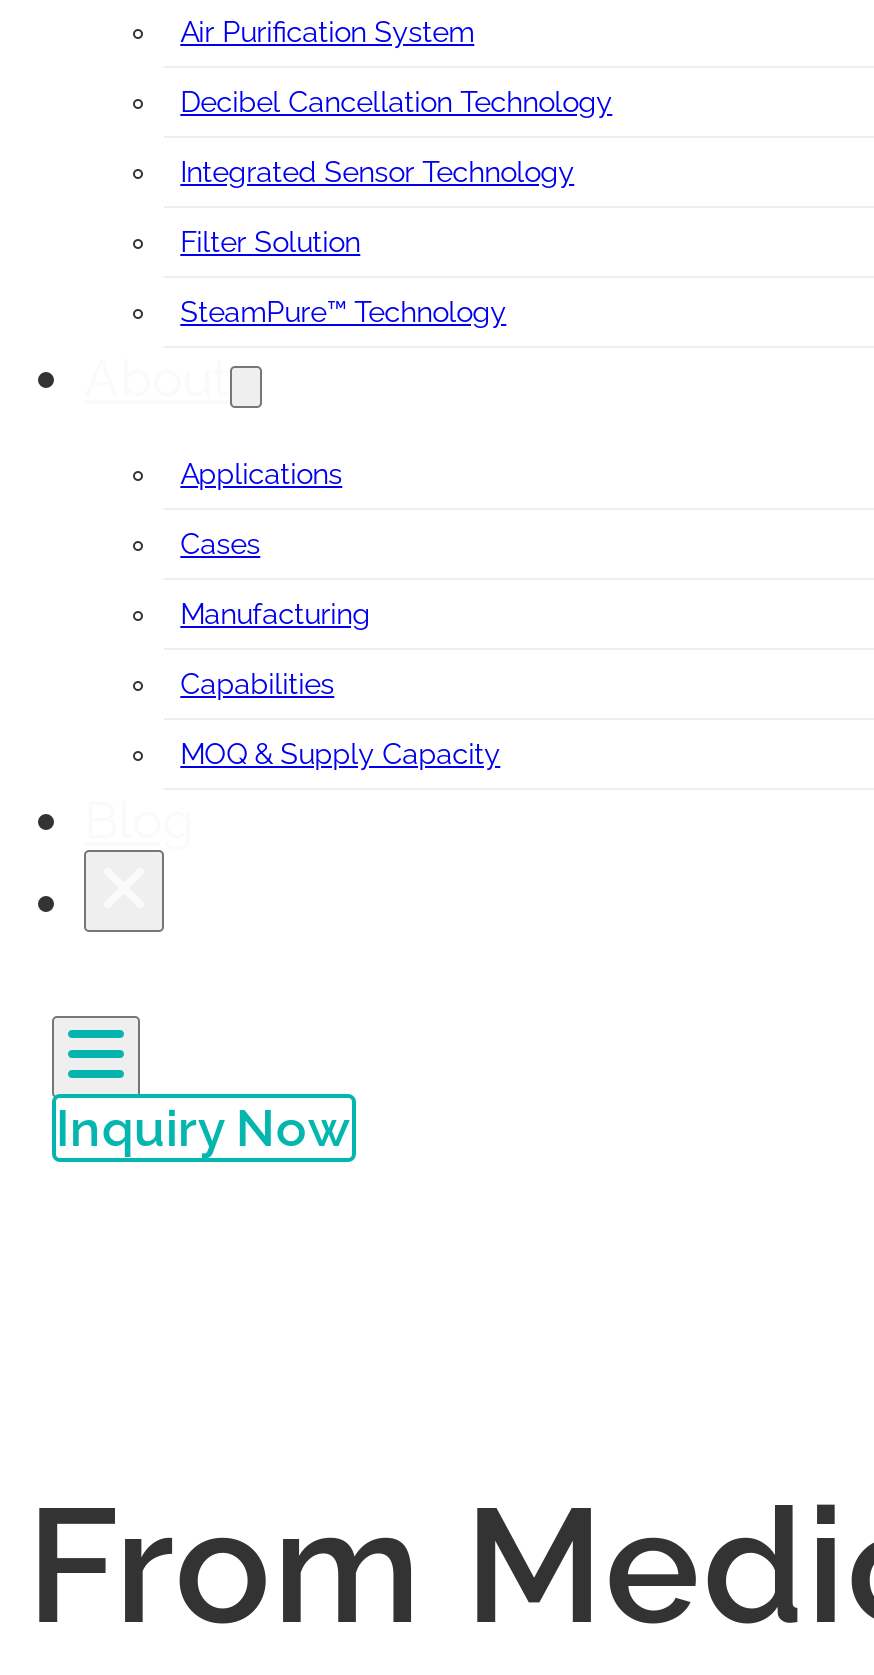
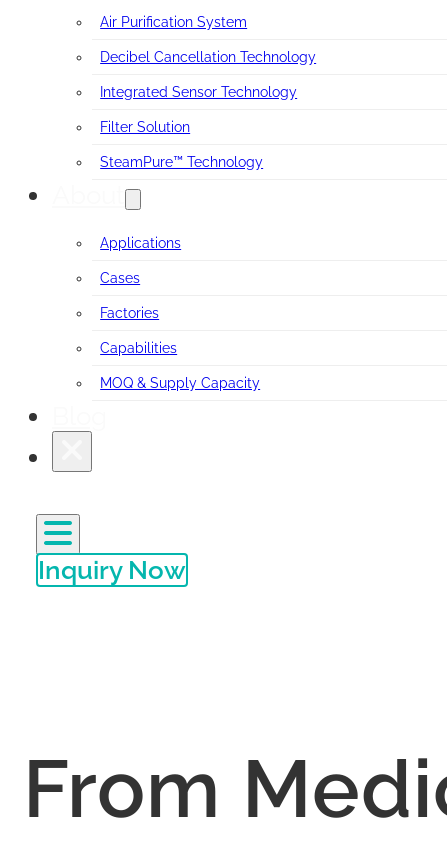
- Manufacturing
+ Factories
